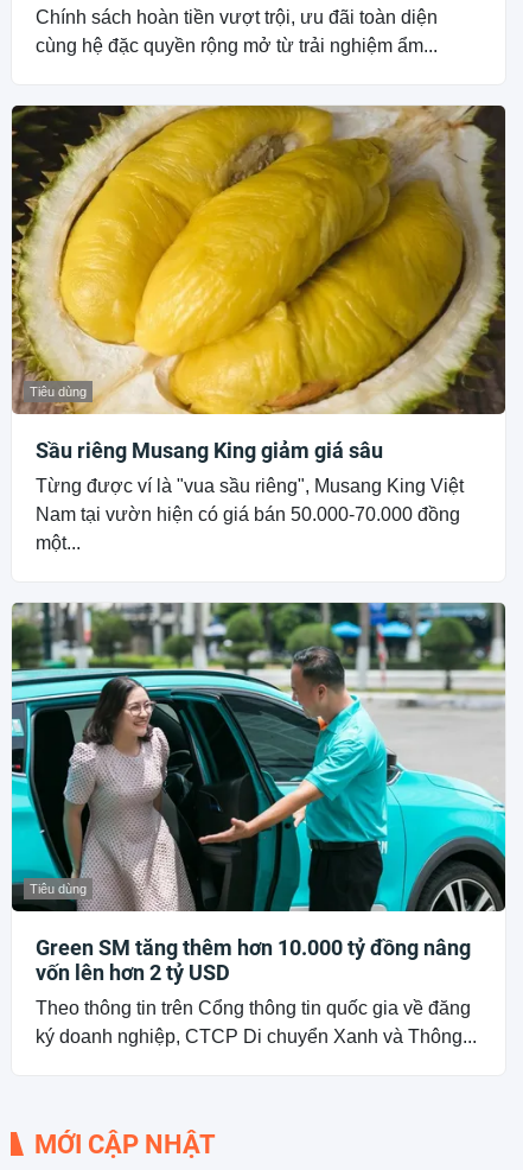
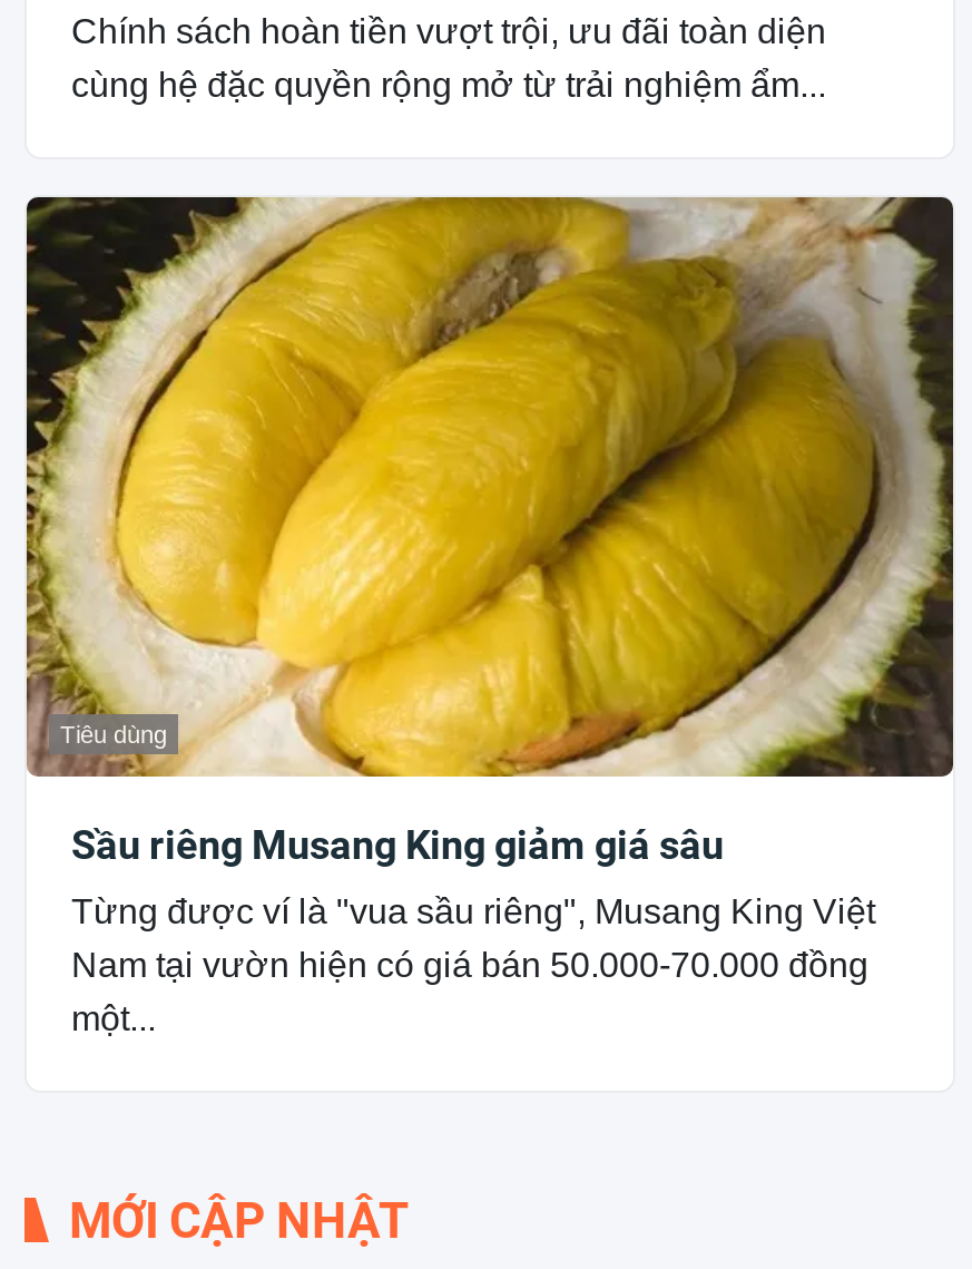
- [image]
- Tiêu dùng
- Green SM tăng thêm hơn 10.000 tỷ đồng nâng
- vốn lên hơn 2 tỷ USD
- Theo thông tin trên Cổng thông tin quốc gia về đăng
- ký doanh nghiệp, CTCP Di chuyển Xanh và Thông...
